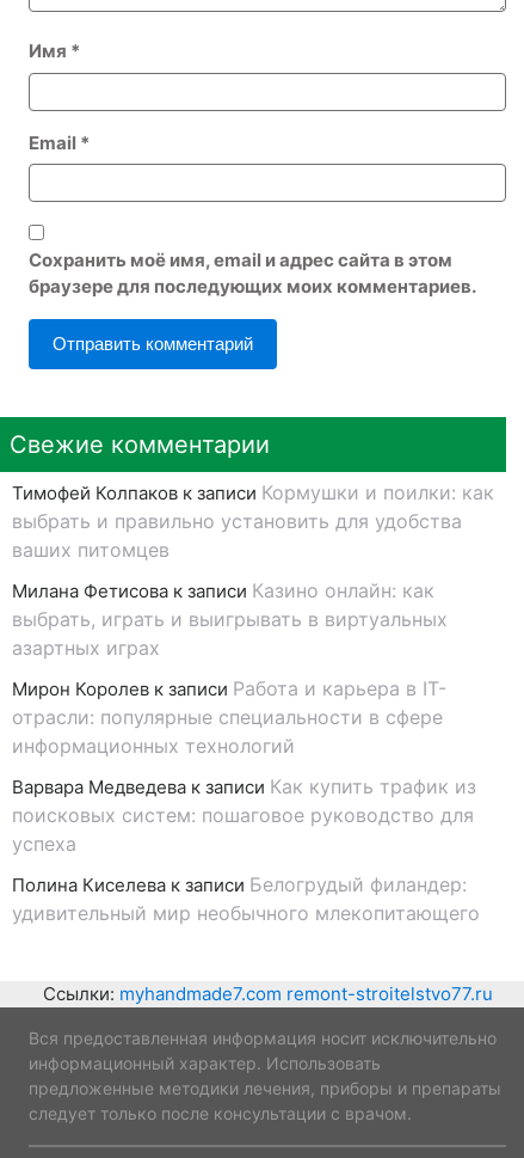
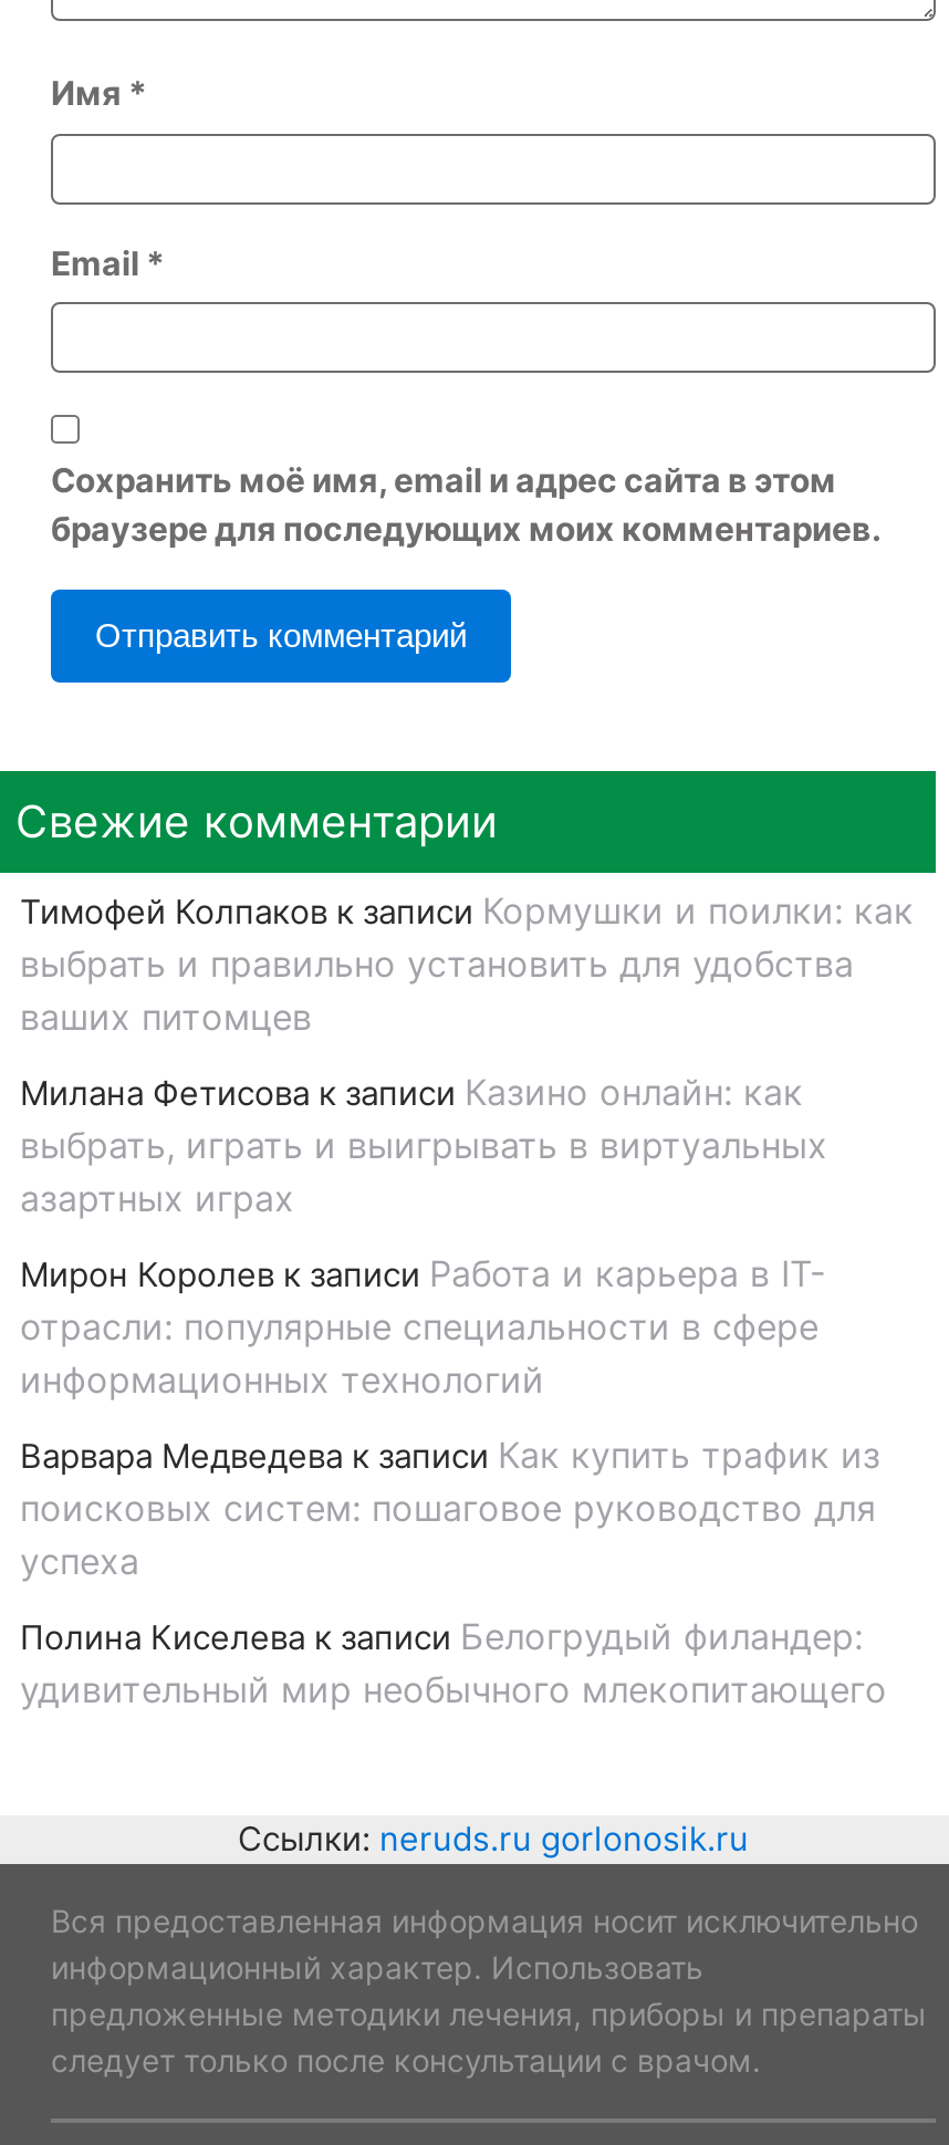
- Ссылки: myhandmade7.com remont-stroitelstvo77.ru
+ Ссылки: neruds.ru gorlonosik.ru
